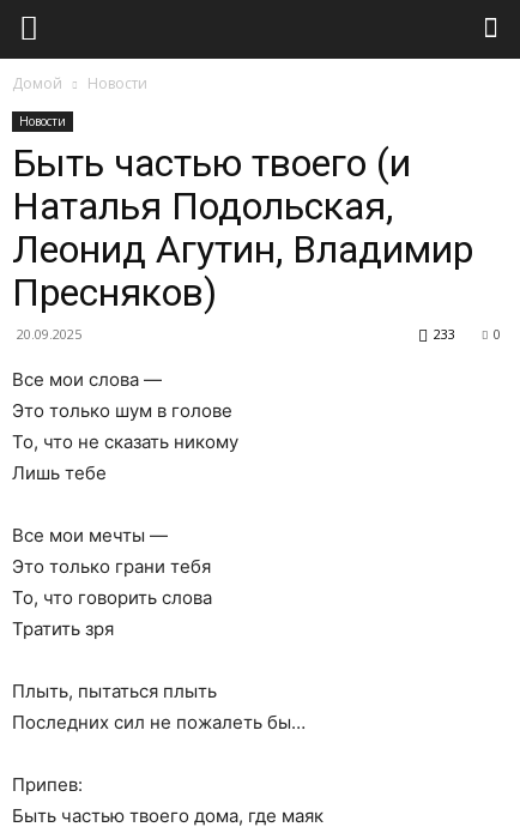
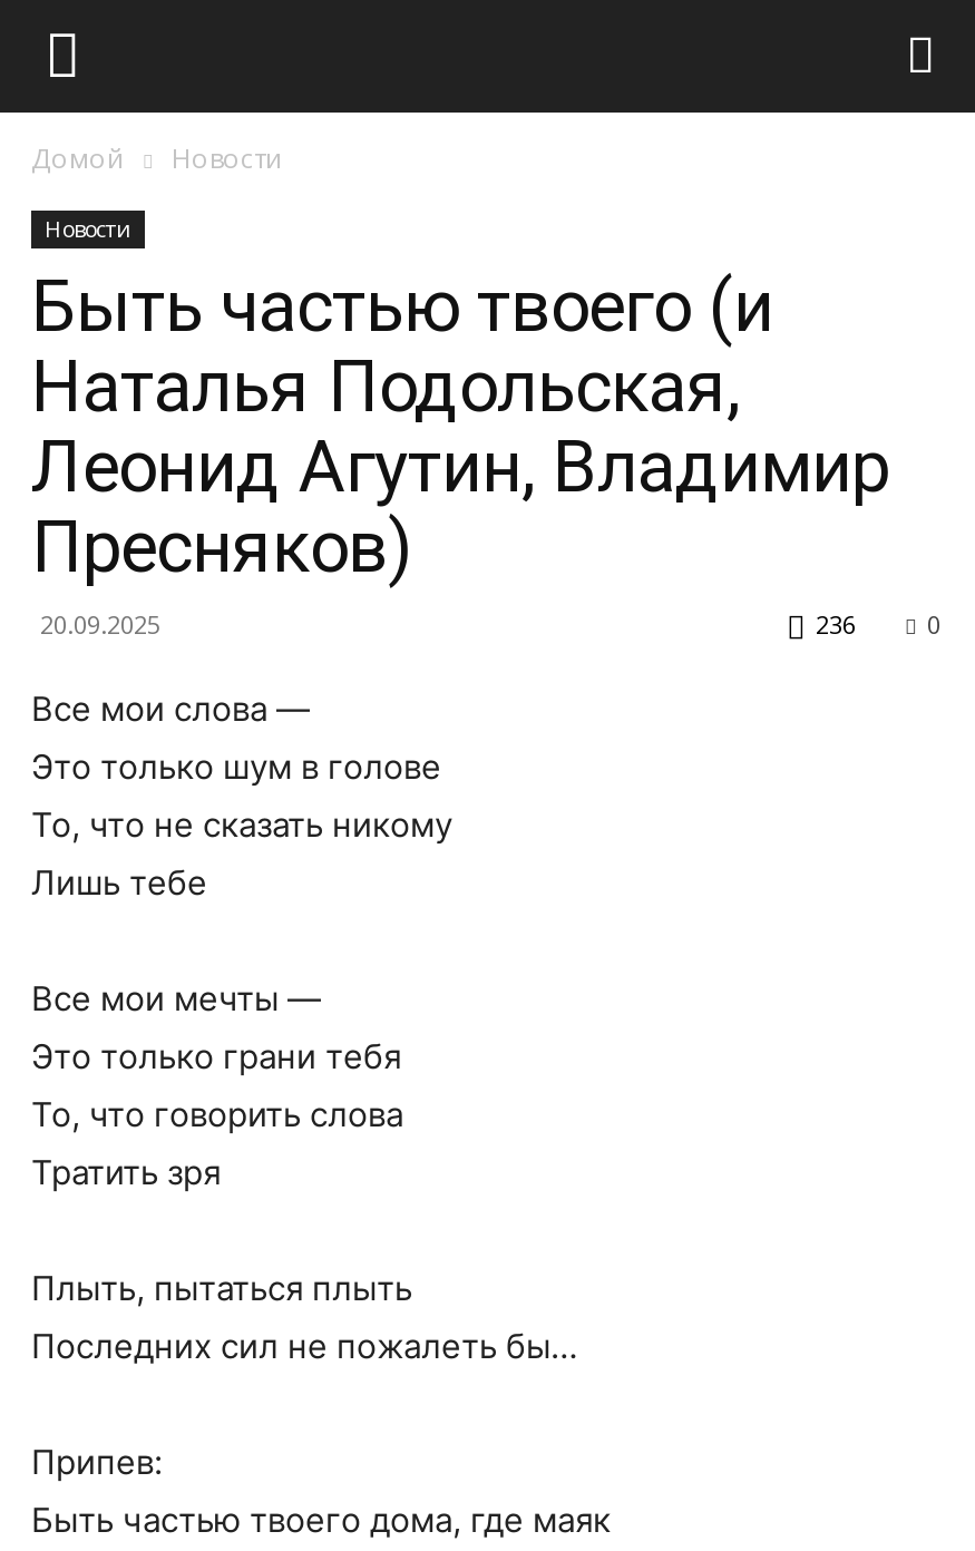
- 233
+ 236
